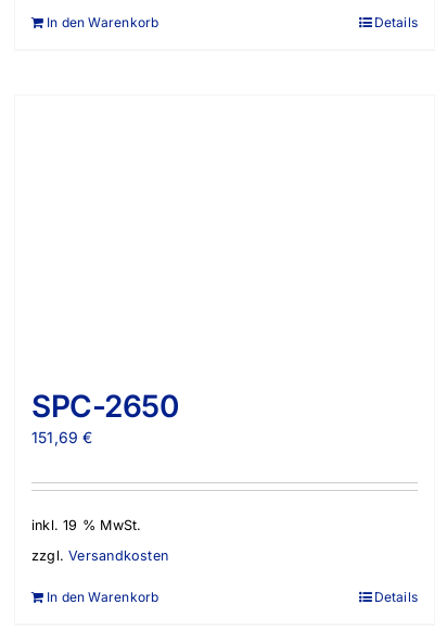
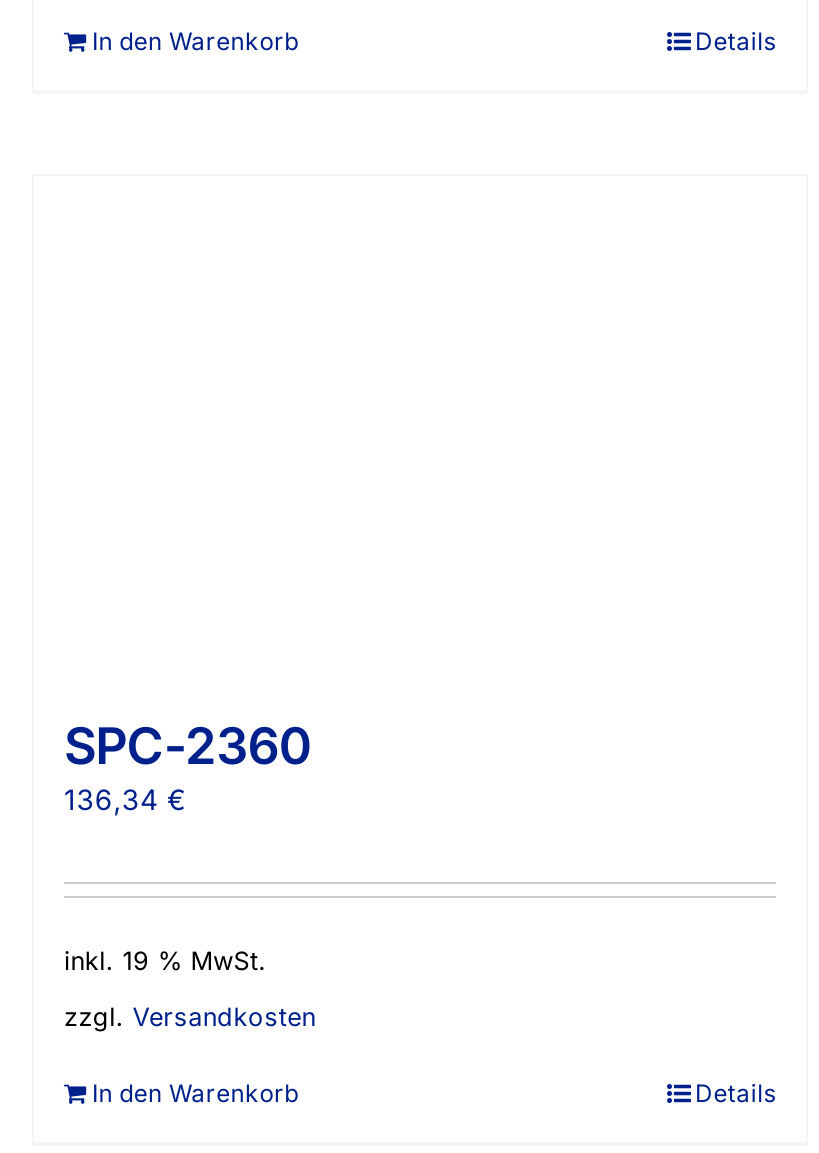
- SPC-2650
- 151,69 €
+ SPC-2360
+ 136,34 €
